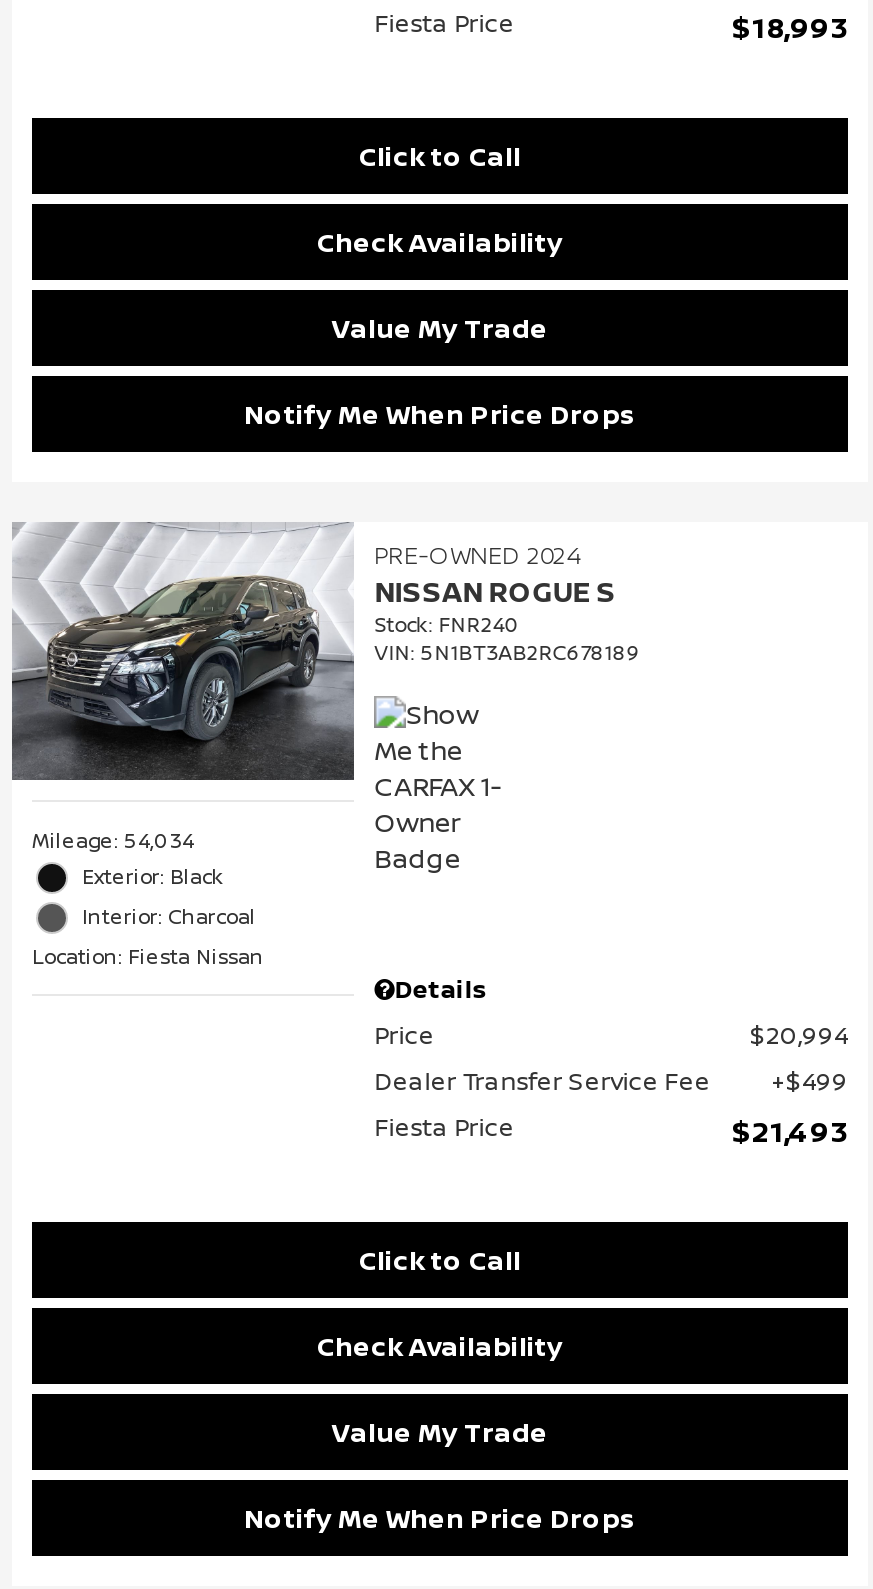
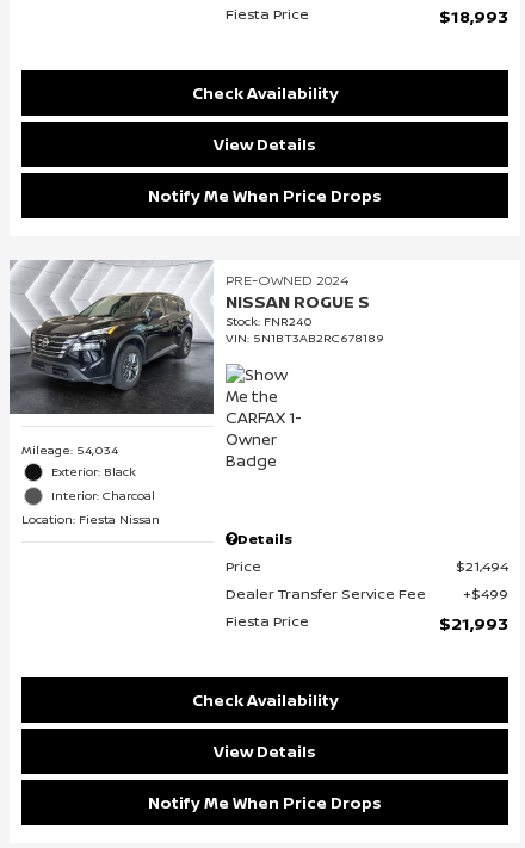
- Click to Call

- Value My Trade
+ View Details

- $20,994
+ $21,494

- $21,493
- Click to Call
+ $21,993

- Value My Trade
+ View Details
